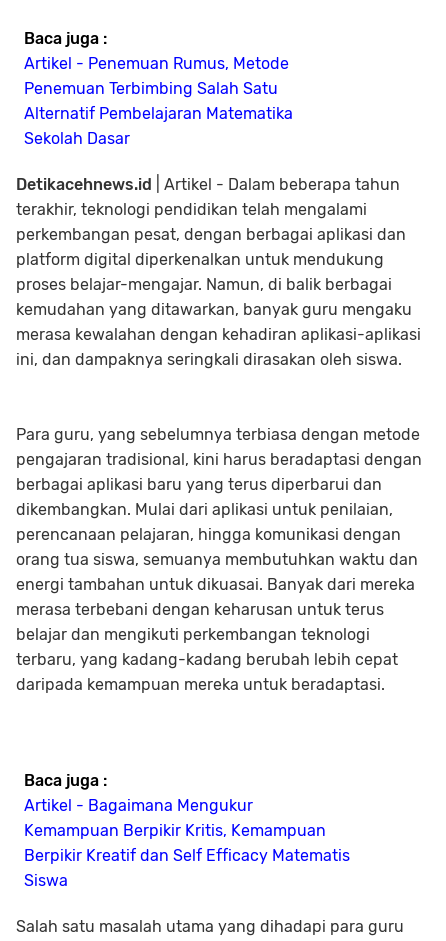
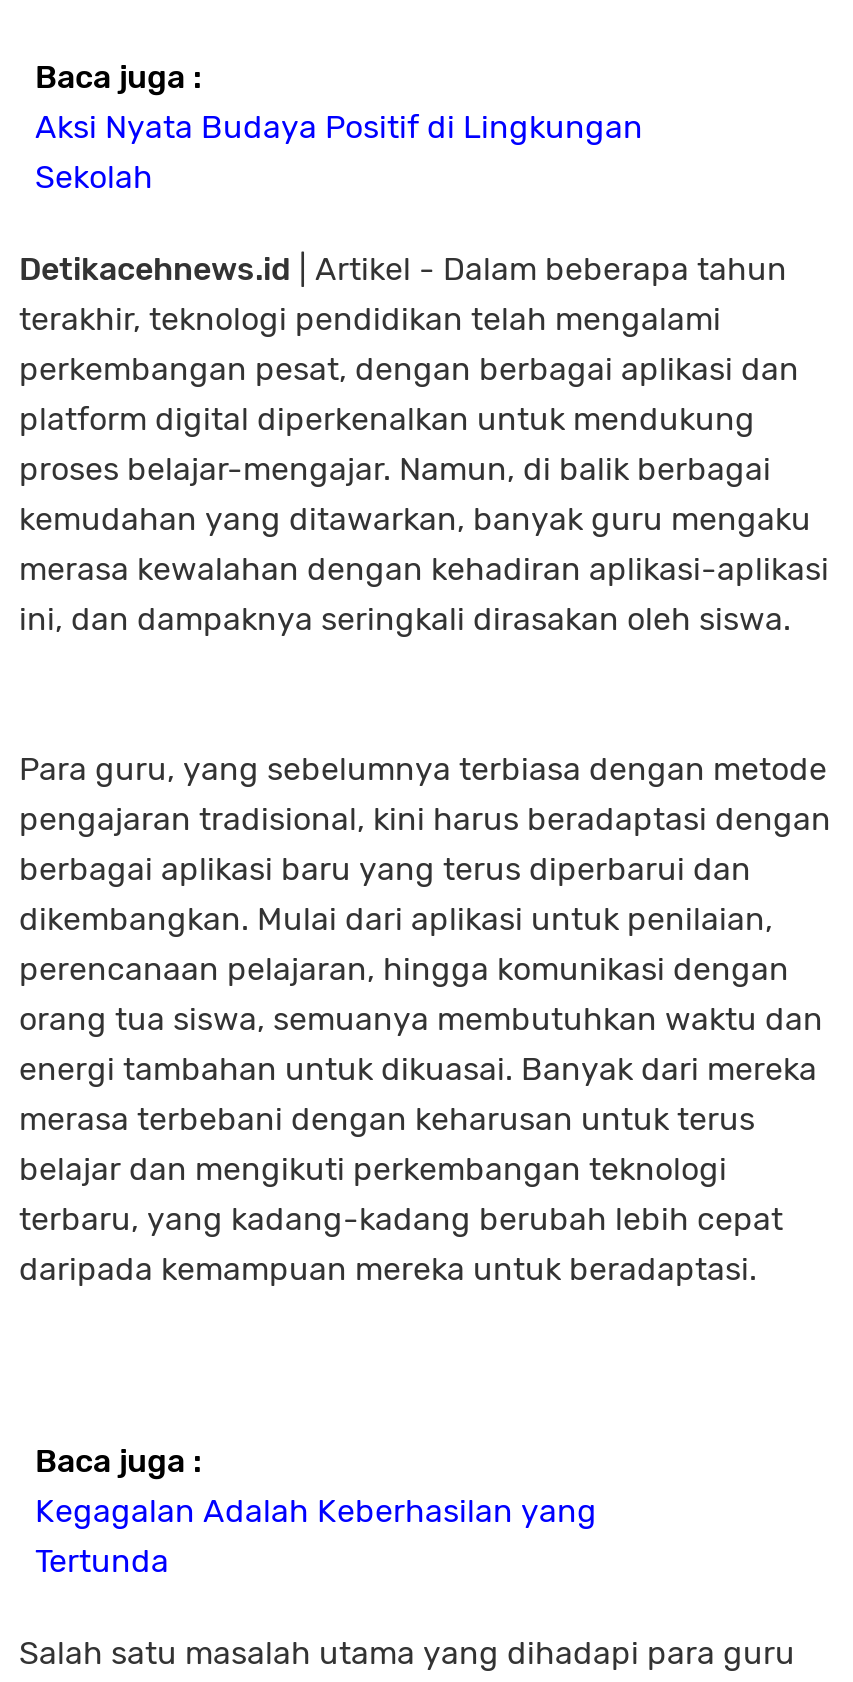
- Artikel - Penemuan Rumus, Metode
- Penemuan Terbimbing Salah Satu
- Alternatif Pembelajaran Matematika
- Sekolah Dasar
+ Aksi Nyata Budaya Positif di Lingkungan
+ Sekolah

- Artikel - Bagaimana Mengukur
- Kemampuan Berpikir Kritis, Kemampuan
- Berpikir Kreatif dan Self Efficacy Matematis
- Siswa
+ Kegagalan Adalah Keberhasilan yang
+ Tertunda
